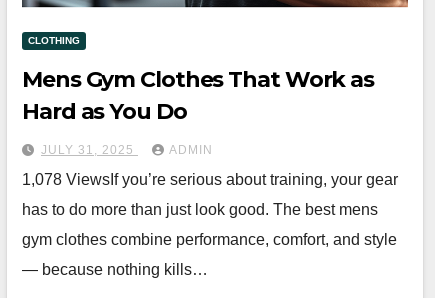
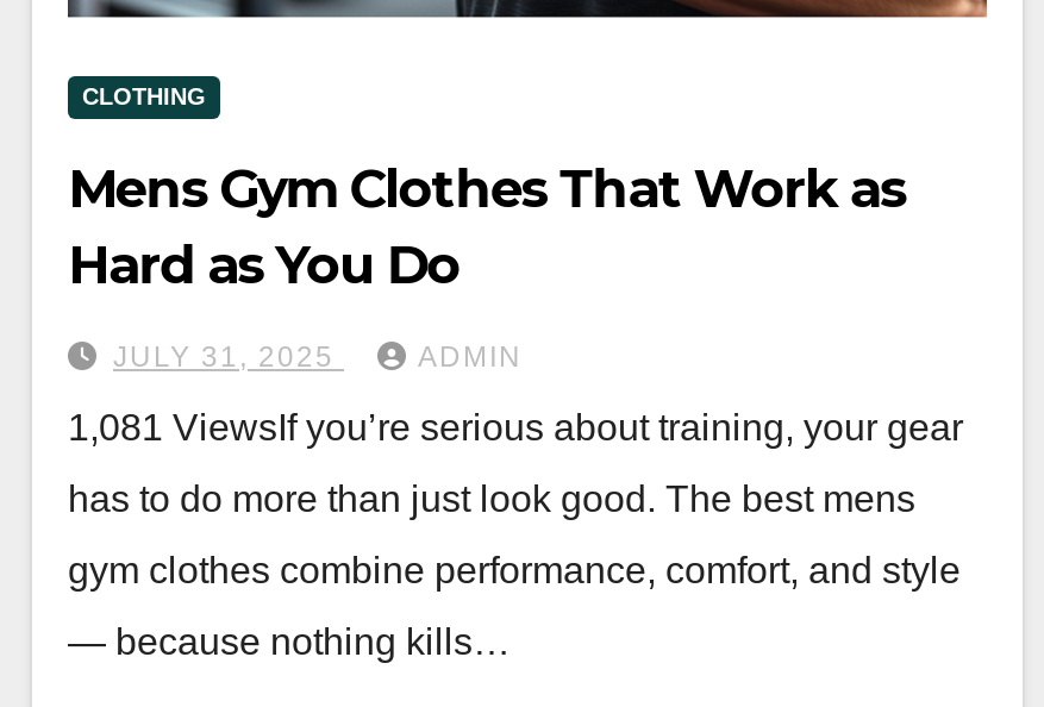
- 1,078 ViewsIf you’re serious about training, your gear
+ 1,081 ViewsIf you’re serious about training, your gear
